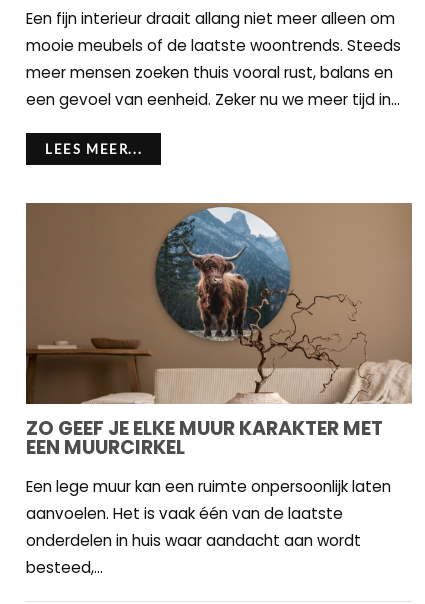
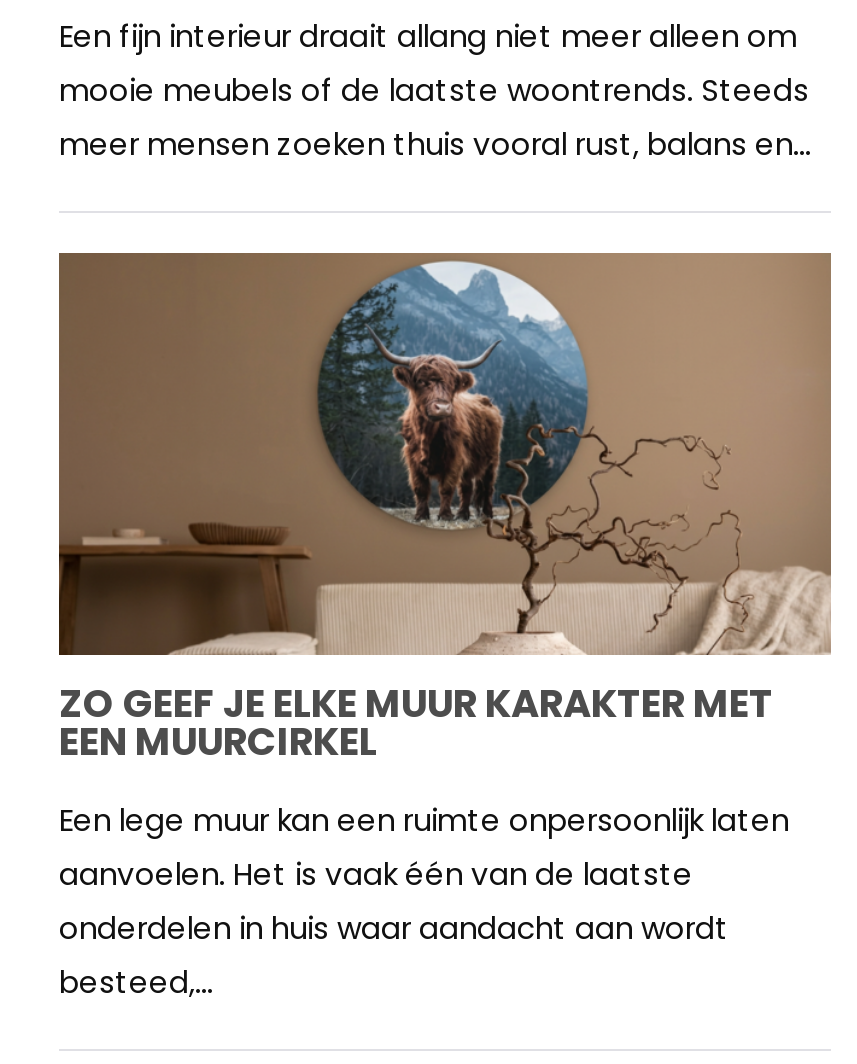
- meer mensen zoeken thuis vooral rust, balans en
- een gevoel van eenheid. Zeker nu we meer tijd in...
- LEES MEER...
+ meer mensen zoeken thuis vooral rust, balans en...
